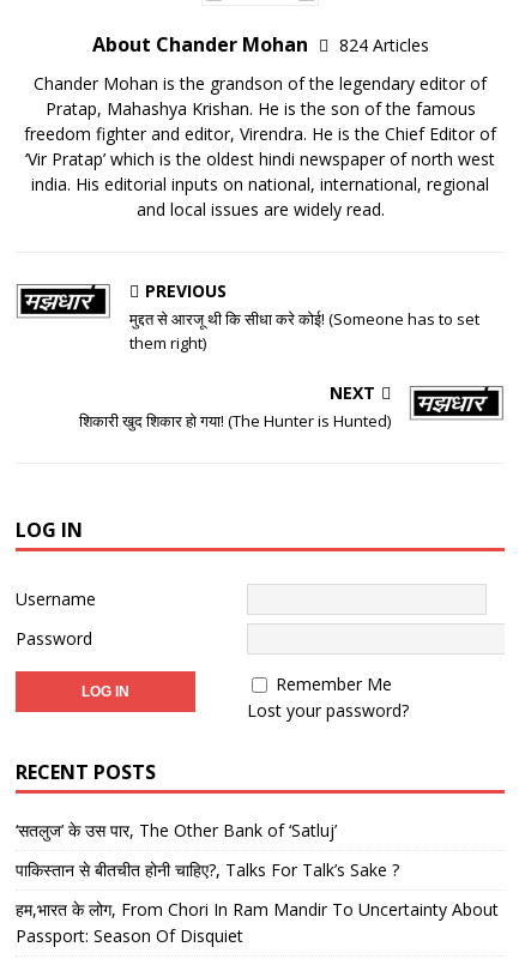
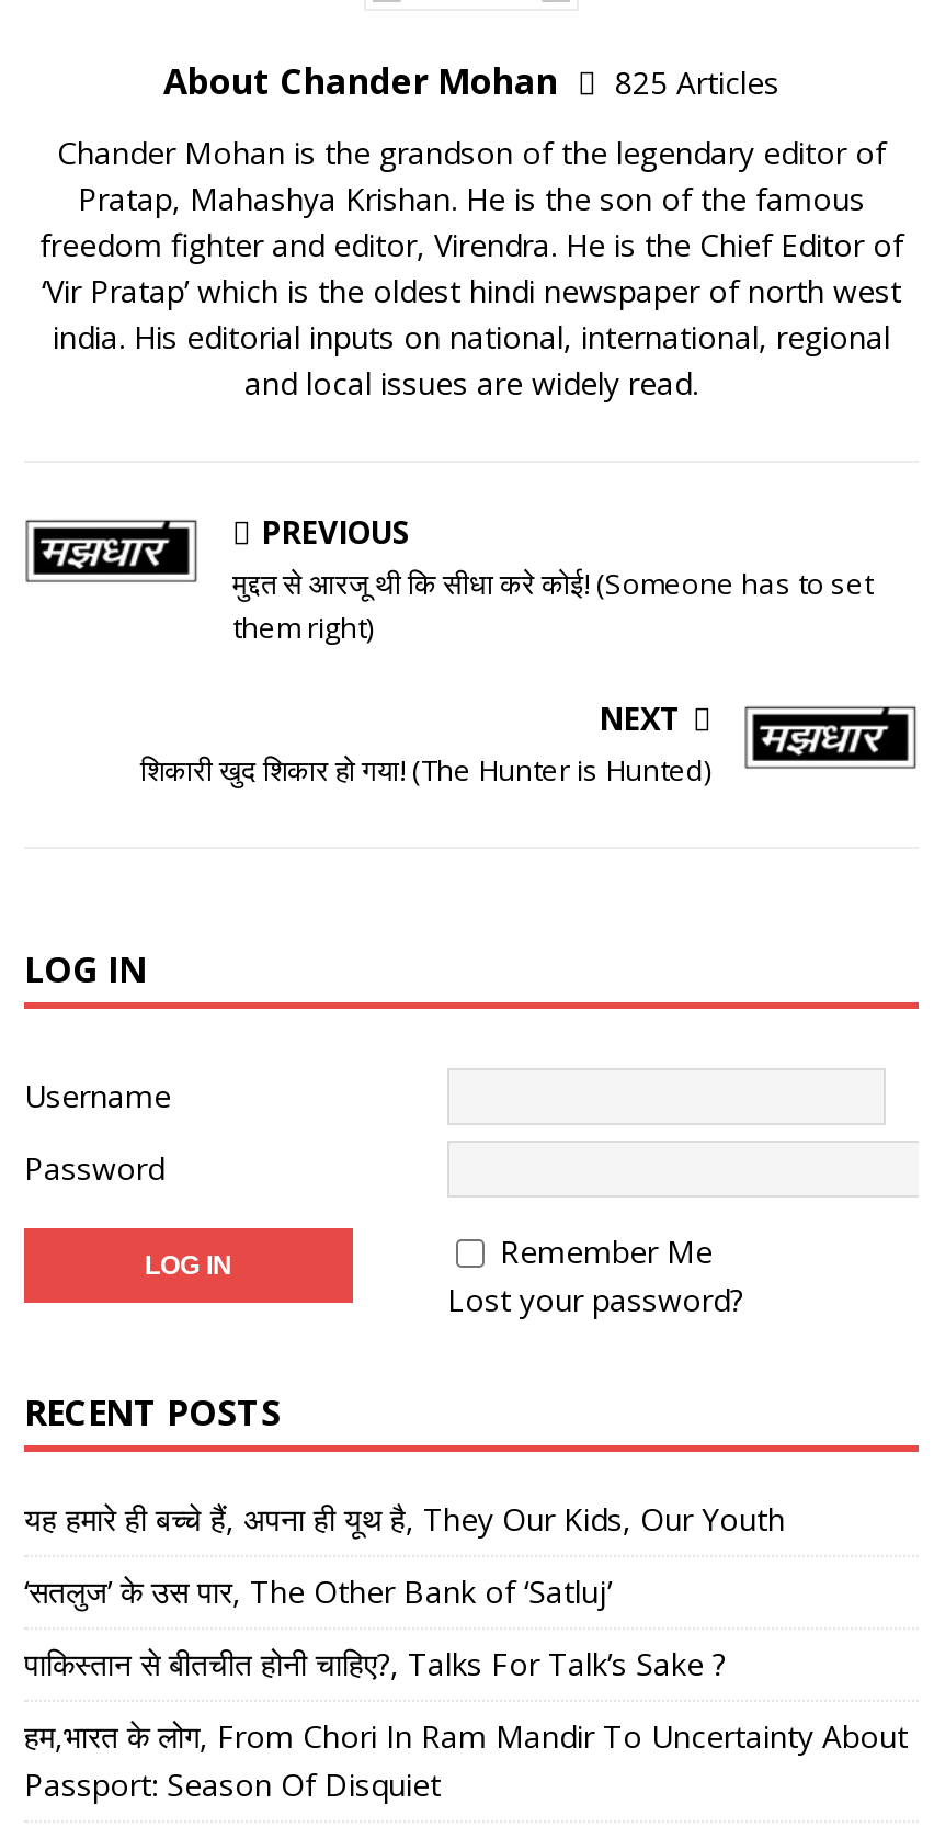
- About Chander Mohan 824 Articles
+ About Chander Mohan 825 Articles

+ यह हमारे ही बच्चे हैं, अपना ही यूथ है, They Our Kids, Our Youth
